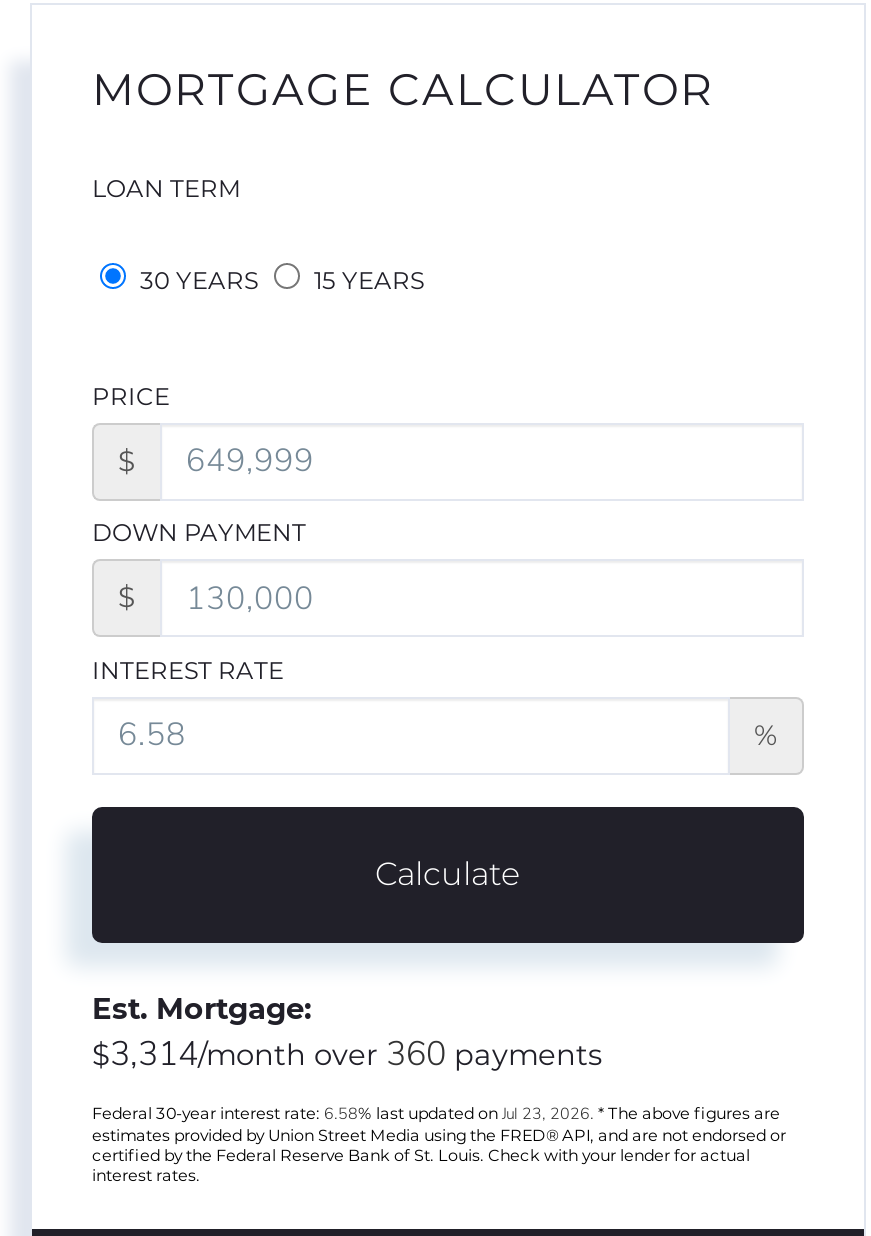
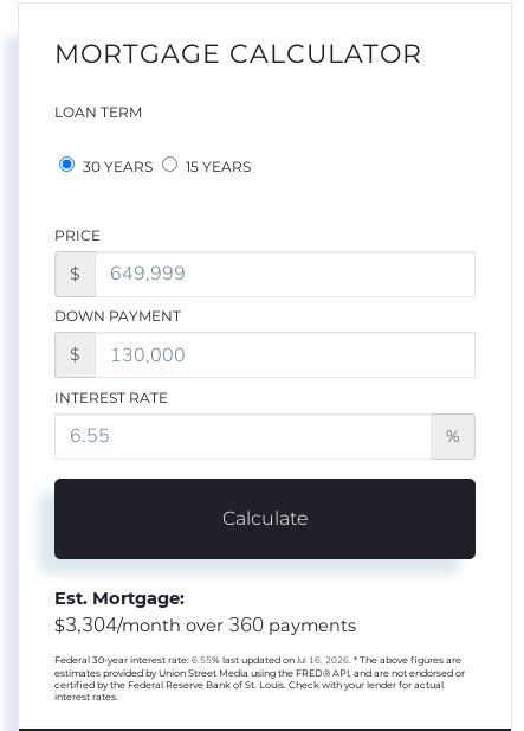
- $3,314/month over 360 payments
+ $3,304/month over 360 payments

- Federal 30-year interest rate: 6.58% last updated on Jul 23, 2026. * The above figures are
+ Federal 30-year interest rate: 6.55% last updated on Jul 16, 2026. * The above figures are
